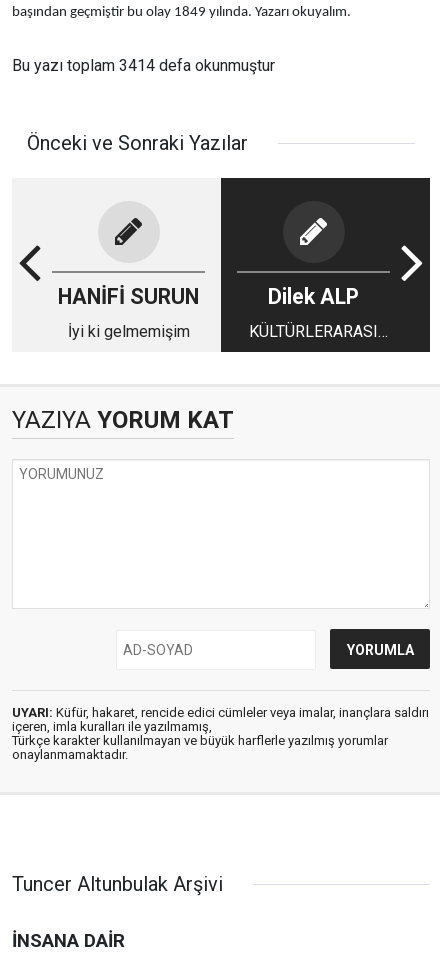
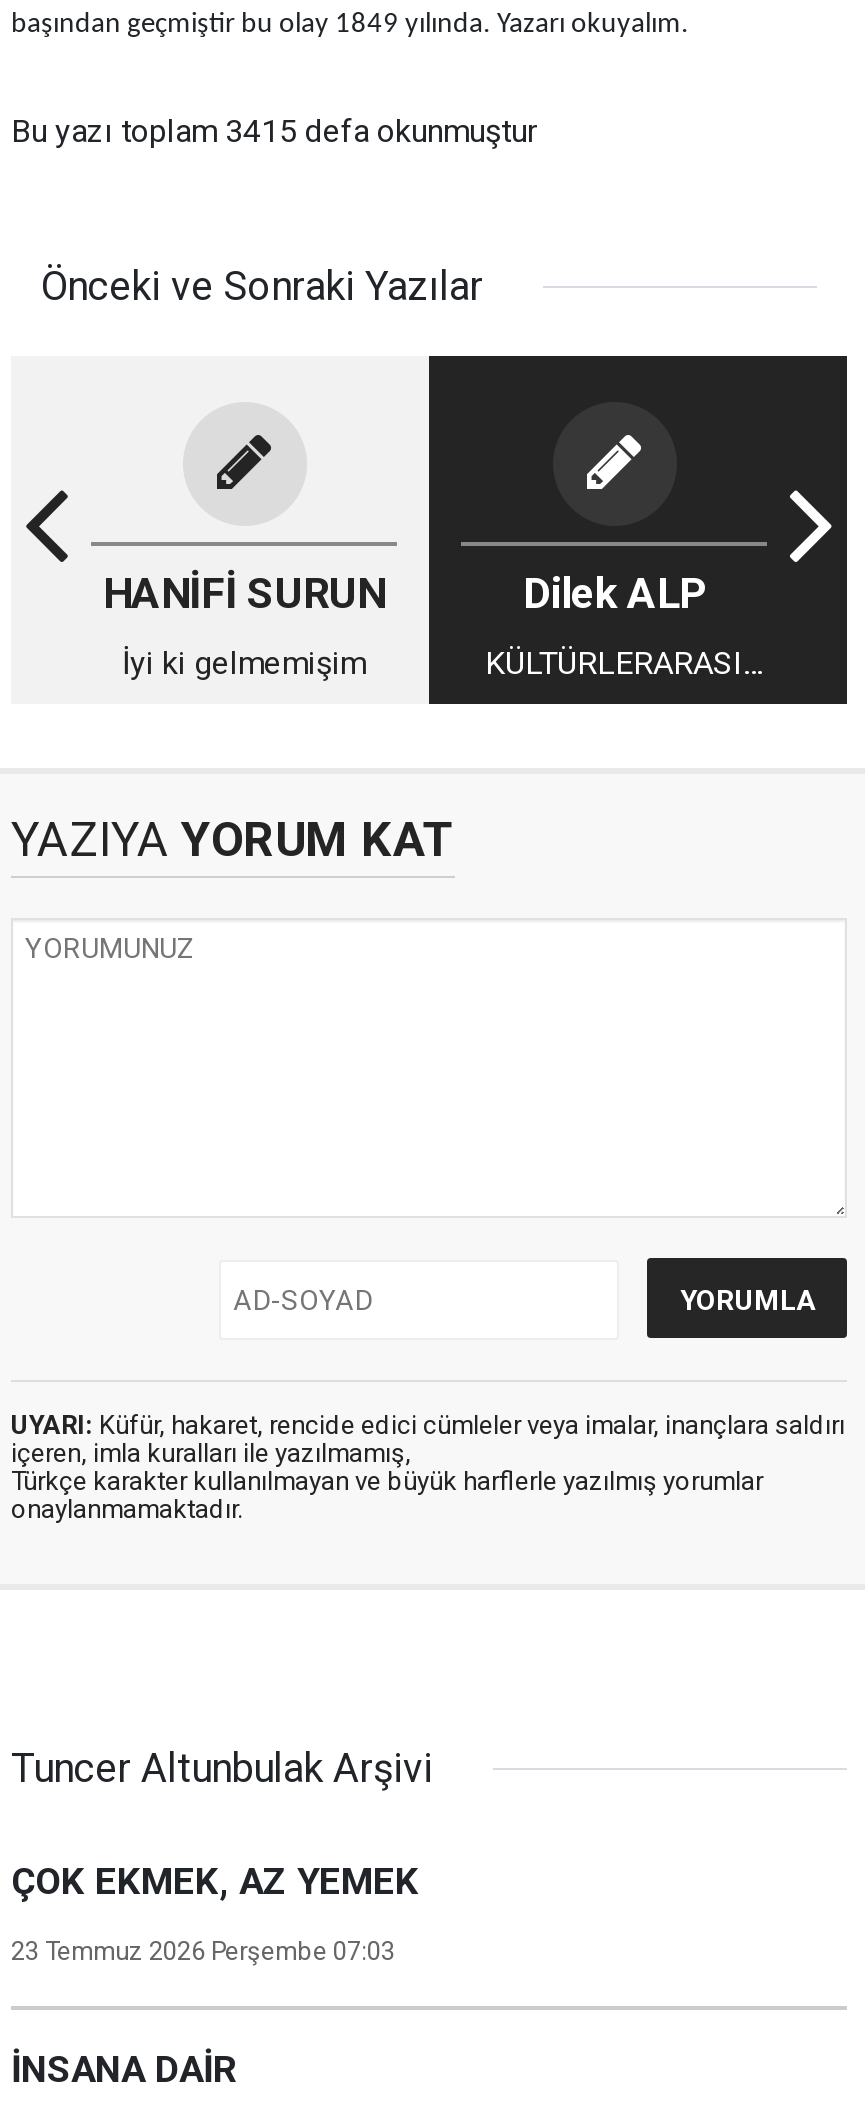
- Bu yazı toplam 3414 defa okunmuştur
+ Bu yazı toplam 3415 defa okunmuştur

+ ÇOK EKMEK, AZ YEMEK
+ 23 Temmuz 2026 Perşembe 07:03
